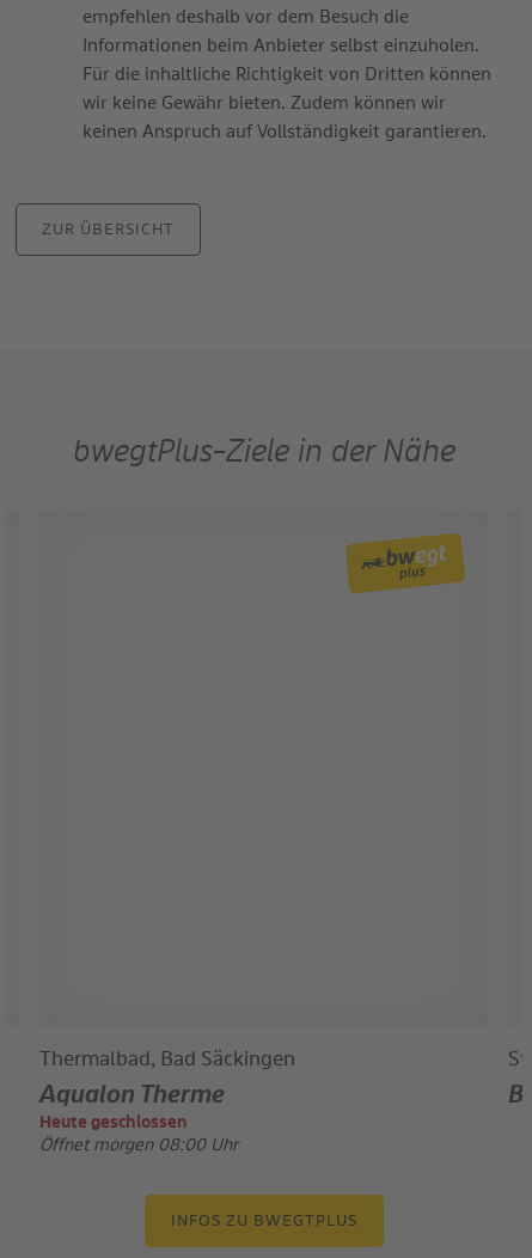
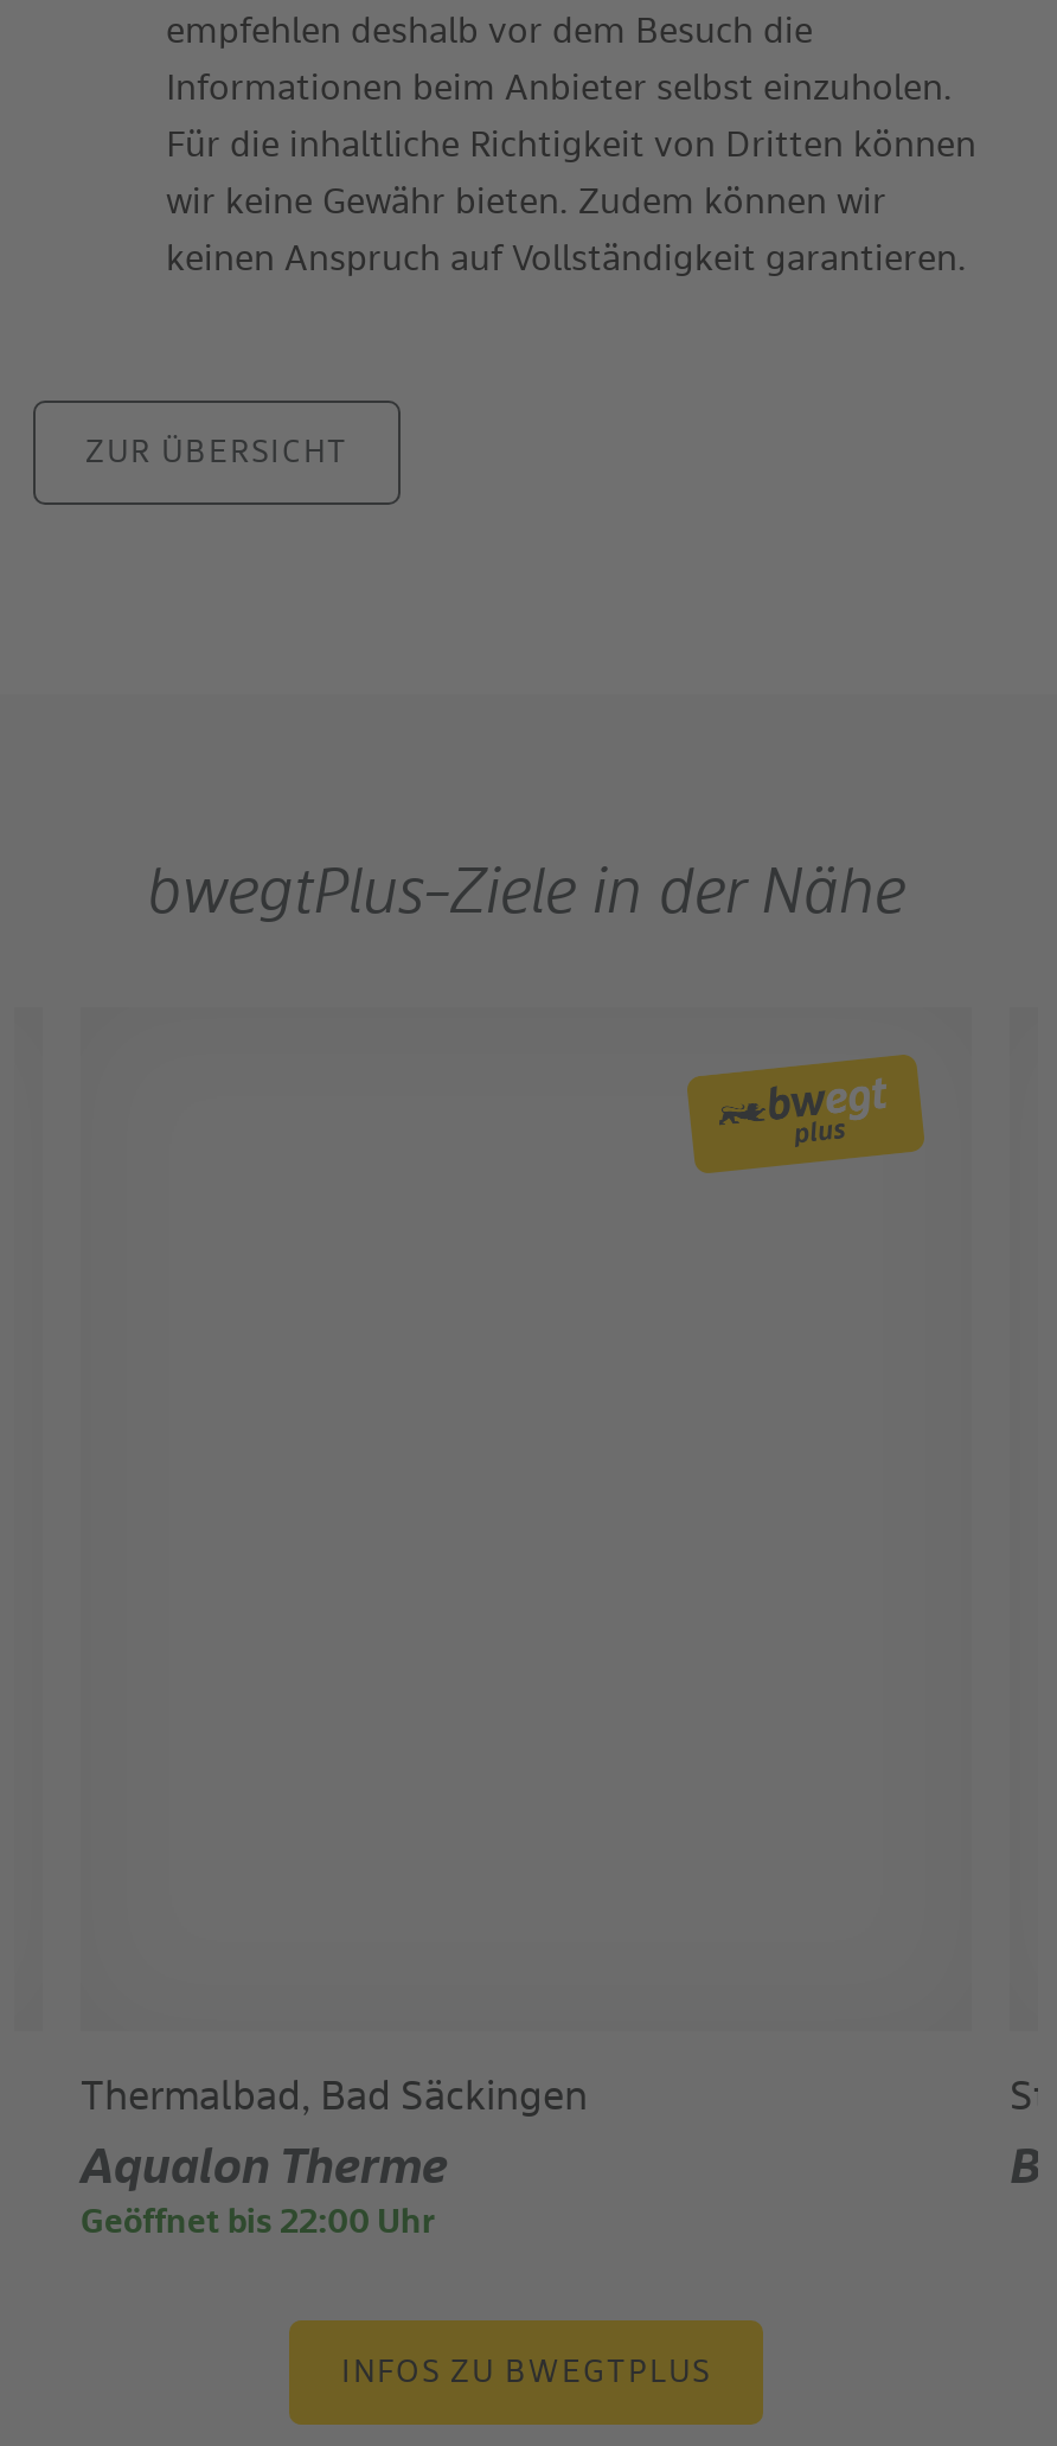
- Heute geschlossen
- Öffnet morgen 08:00 Uhr
+ Geöffnet bis 22:00 Uhr
